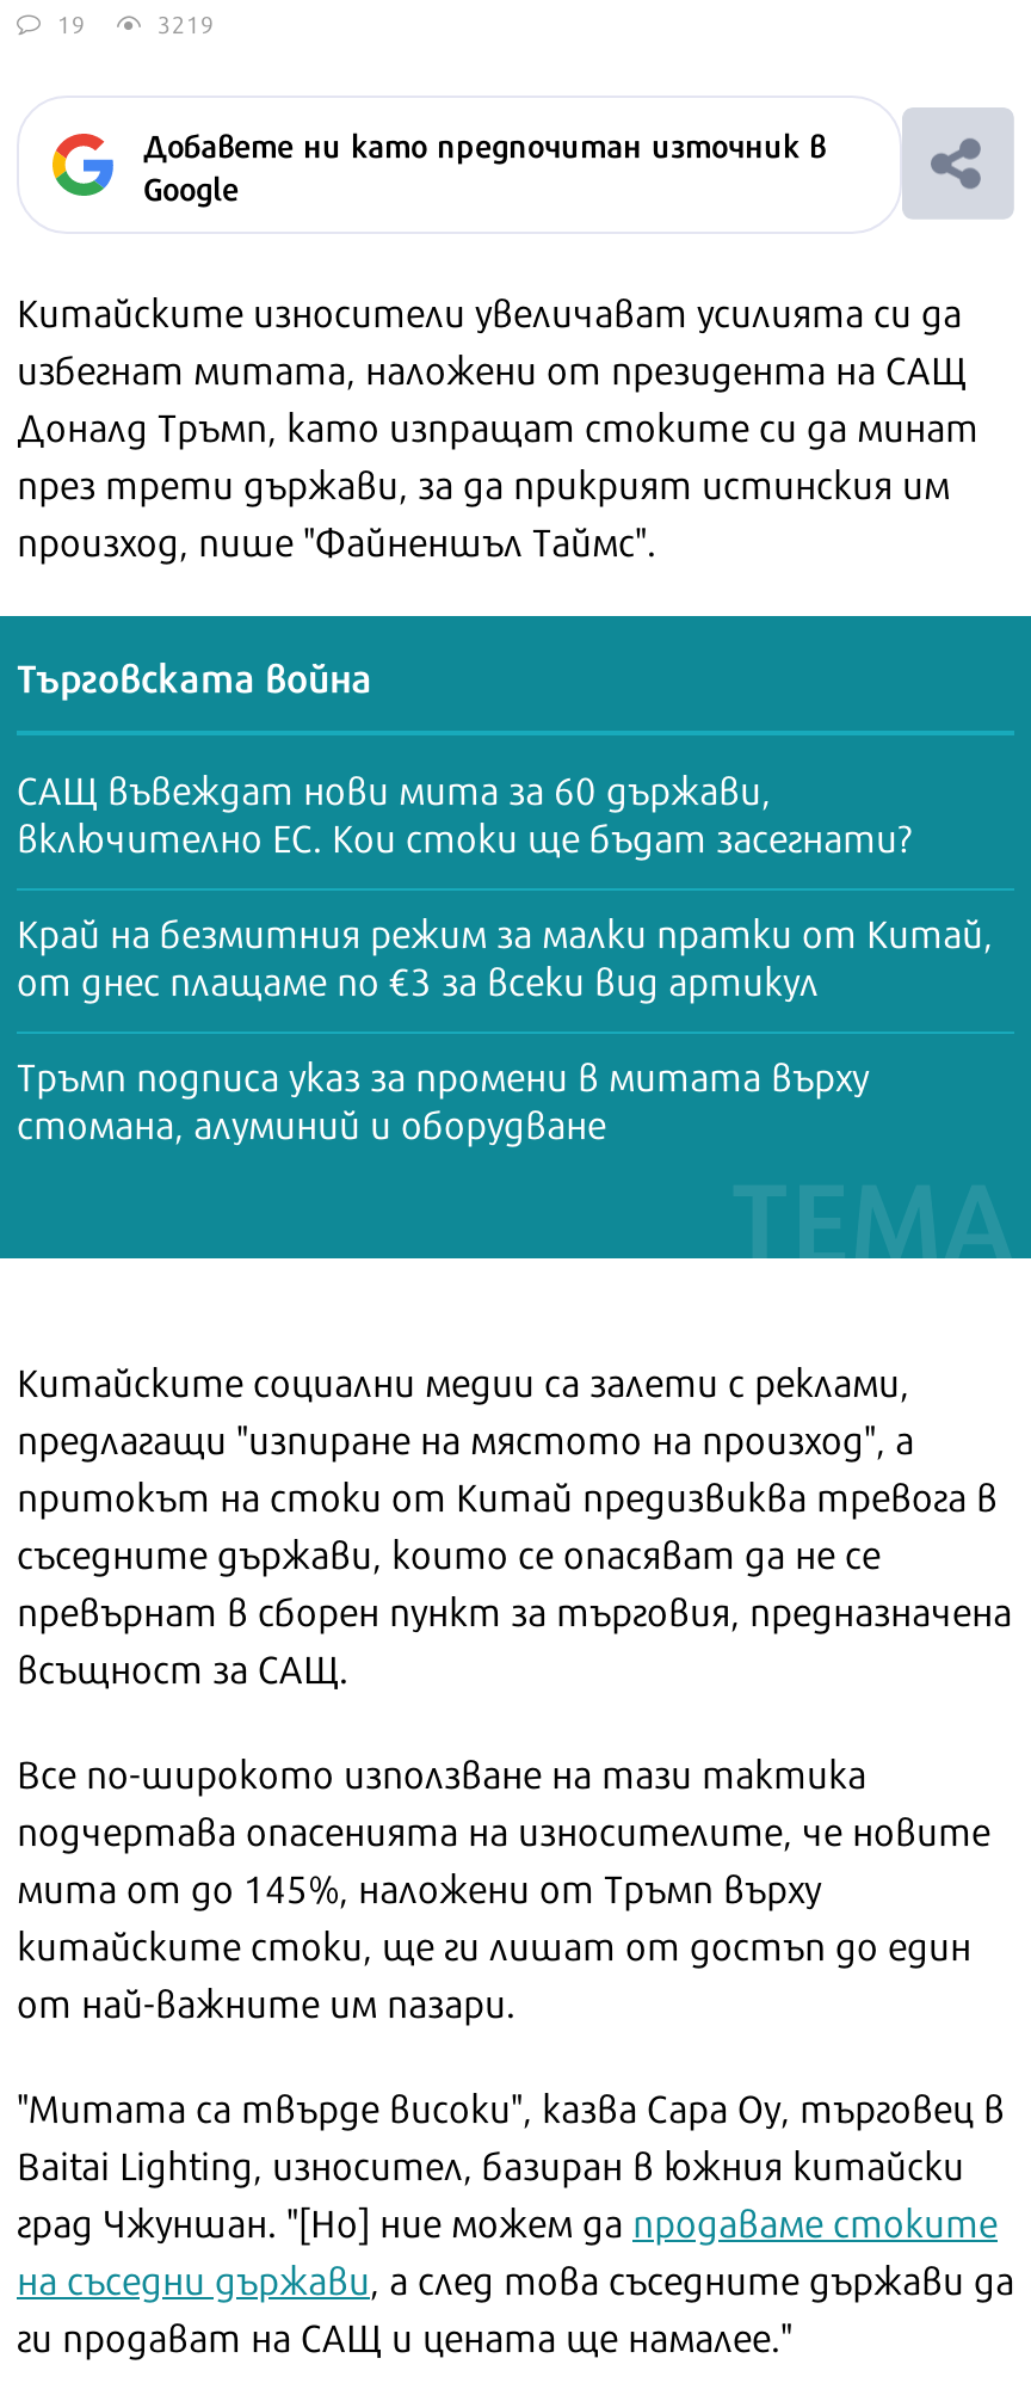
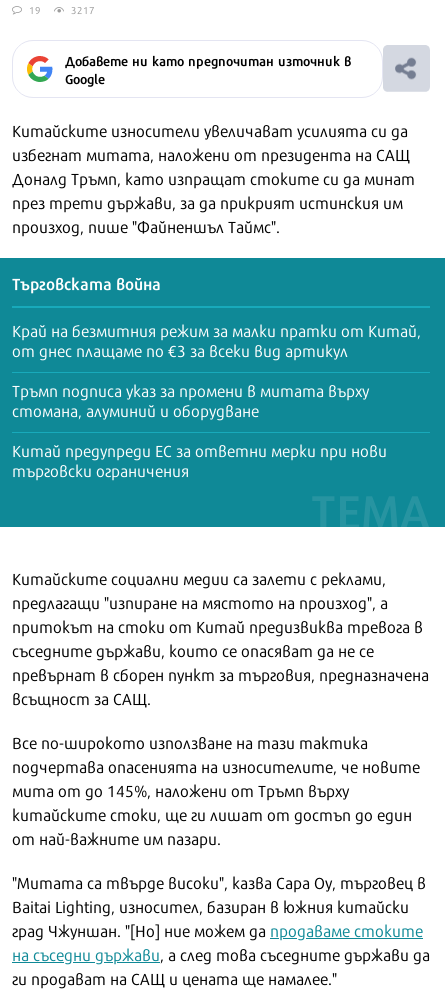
- 3219
+ 3217

- САЩ въвеждат нови мита за 60 държави,
- включително ЕС. Кои стоки ще бъдат засегнати?

moved up: Край на безмитния режим за малки пратки от Китай, | от днес плащаме по €3 за всеки вид артикул | Тръмп подписа указ за промени в митата върху | стомана, алуминий и оборудване

+ Китай предупреди ЕС за ответни мерки при нови
+ търговски ограничения
